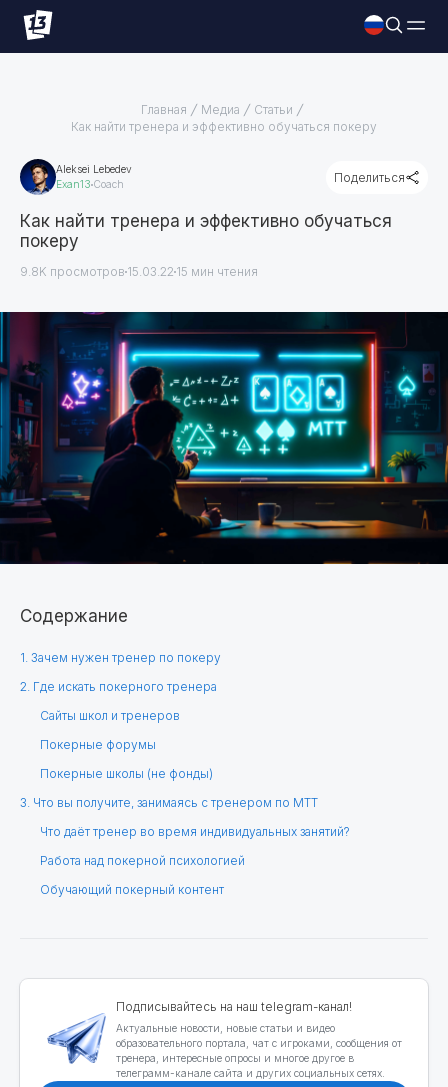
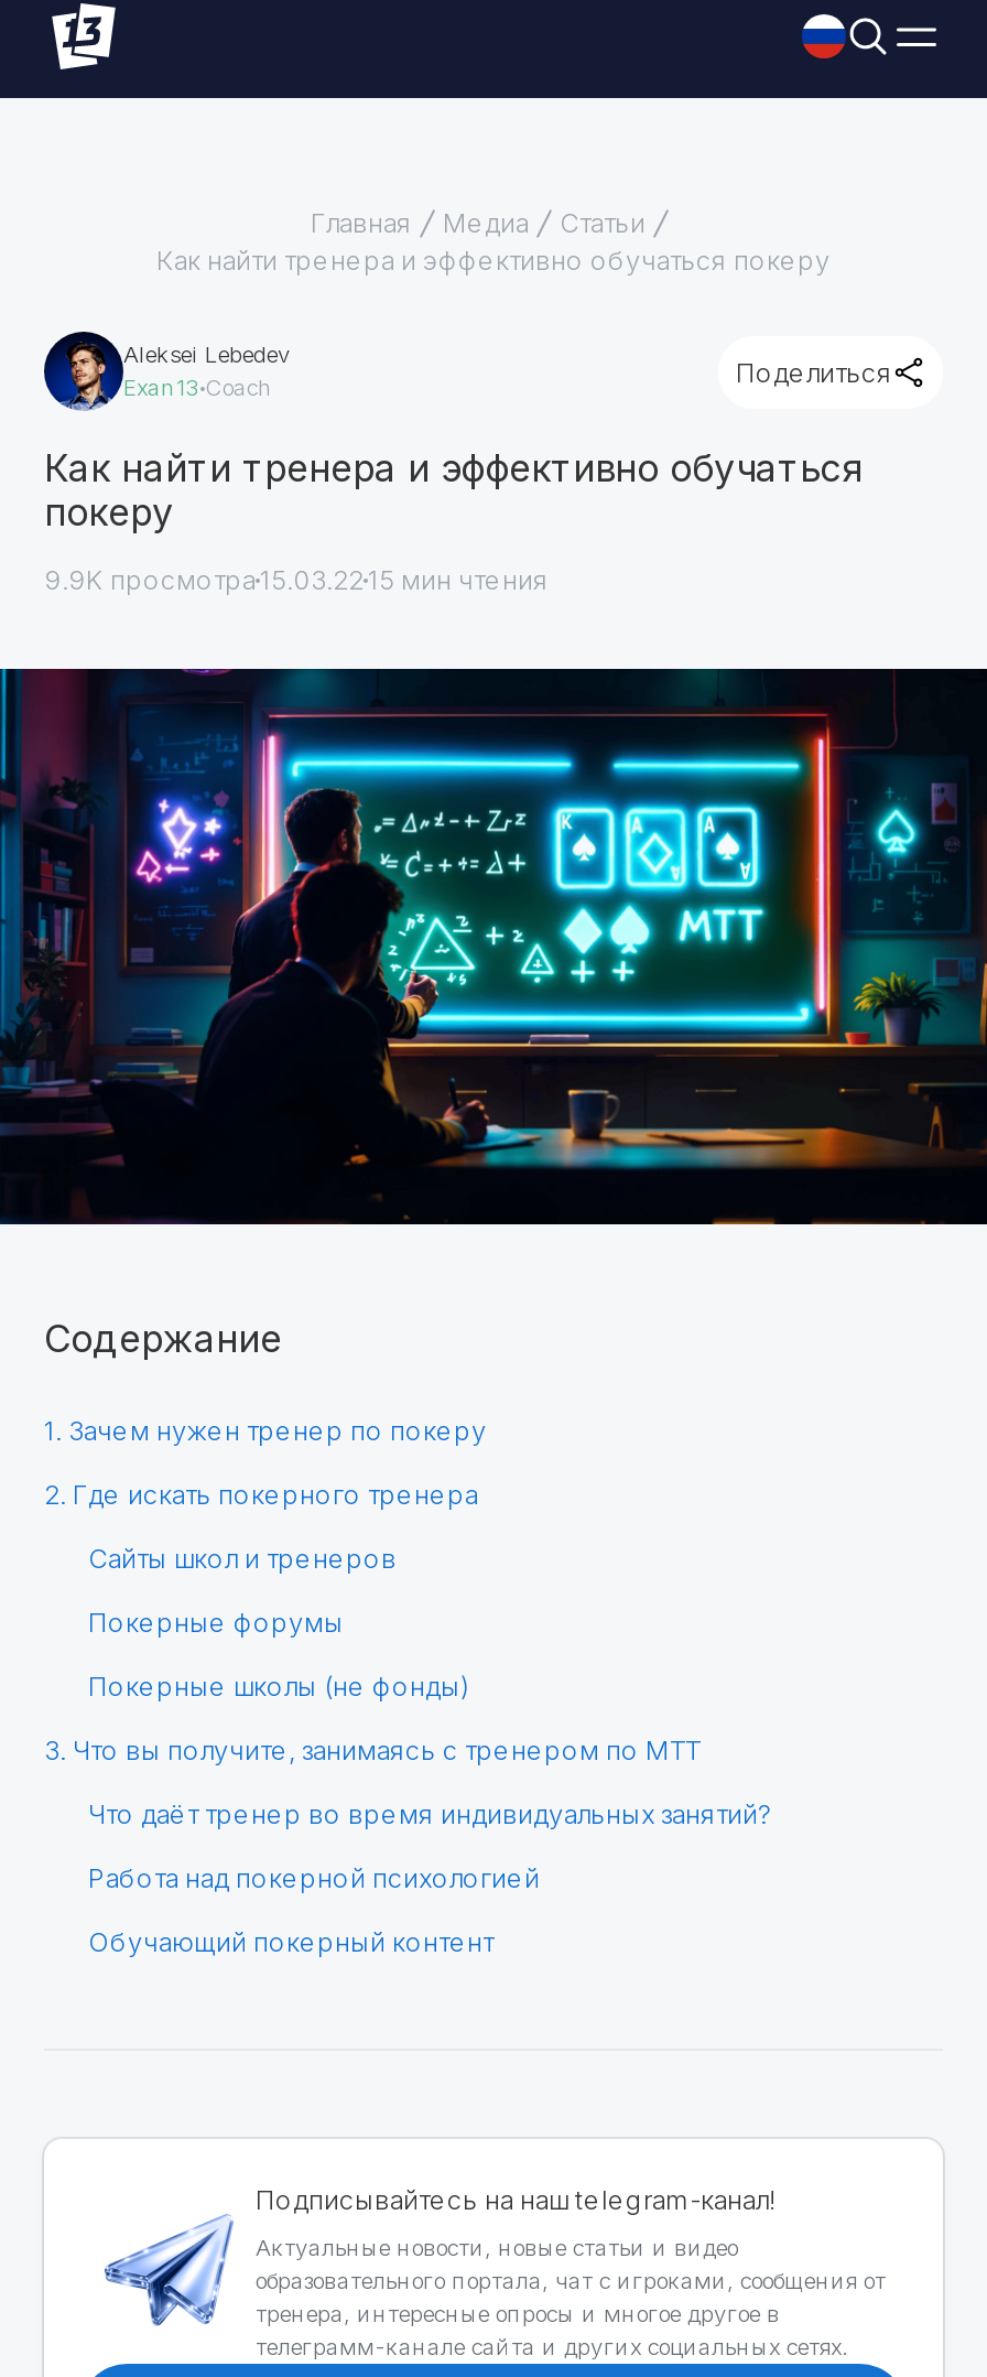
- 9.8K просмотров 15.03.22 15 мин чтения
+ 9.9K просмотра 15.03.22 15 мин чтения
